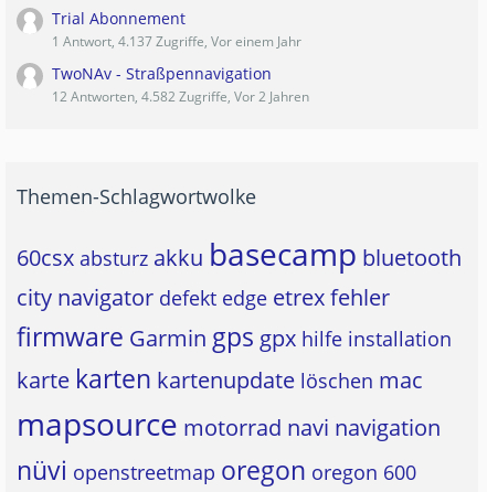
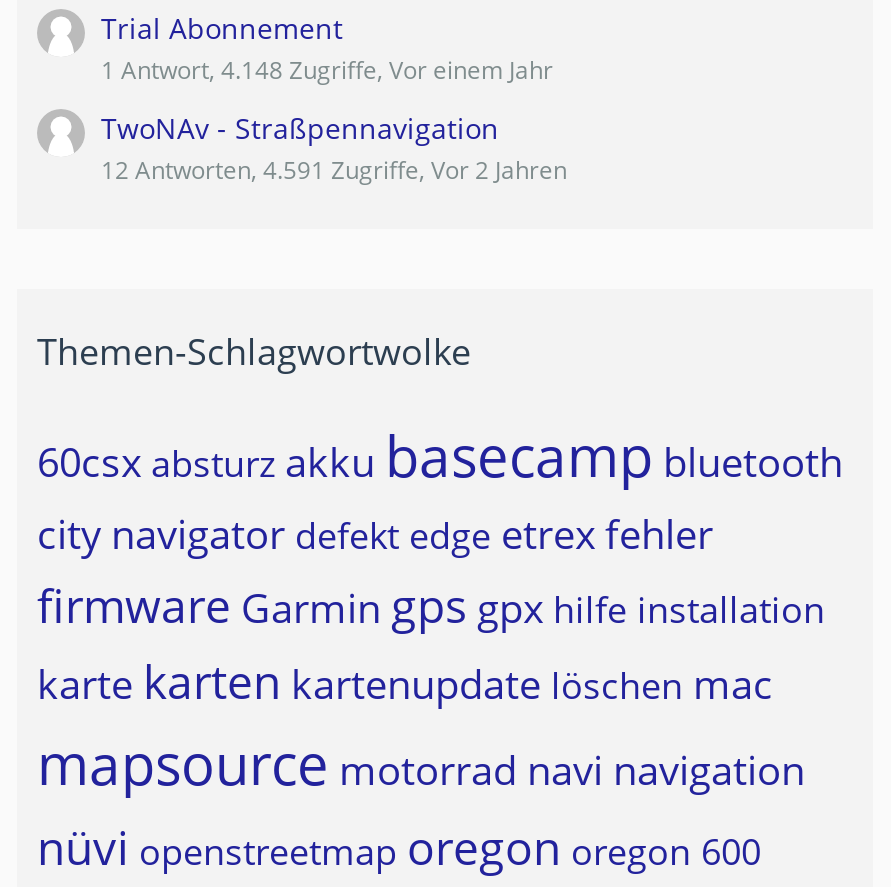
- 1 Antwort, 4.137 Zugriffe, Vor einem Jahr
+ 1 Antwort, 4.148 Zugriffe, Vor einem Jahr

- 12 Antworten, 4.582 Zugriffe, Vor 2 Jahren
+ 12 Antworten, 4.591 Zugriffe, Vor 2 Jahren
